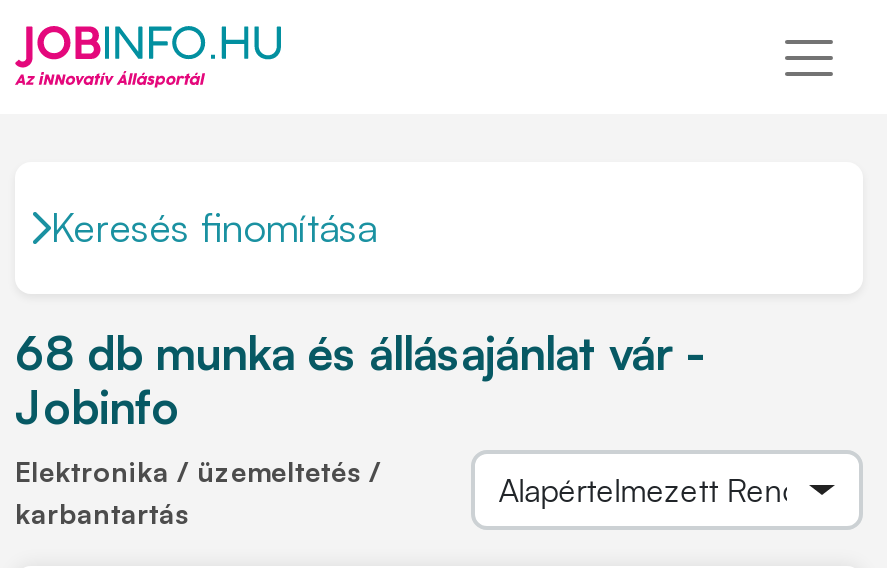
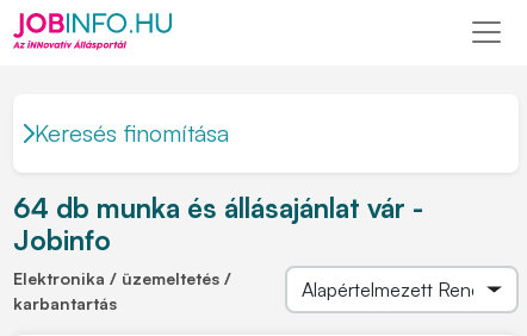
- 68 db munka és állásajánlat vár -
+ 64 db munka és állásajánlat vár -
